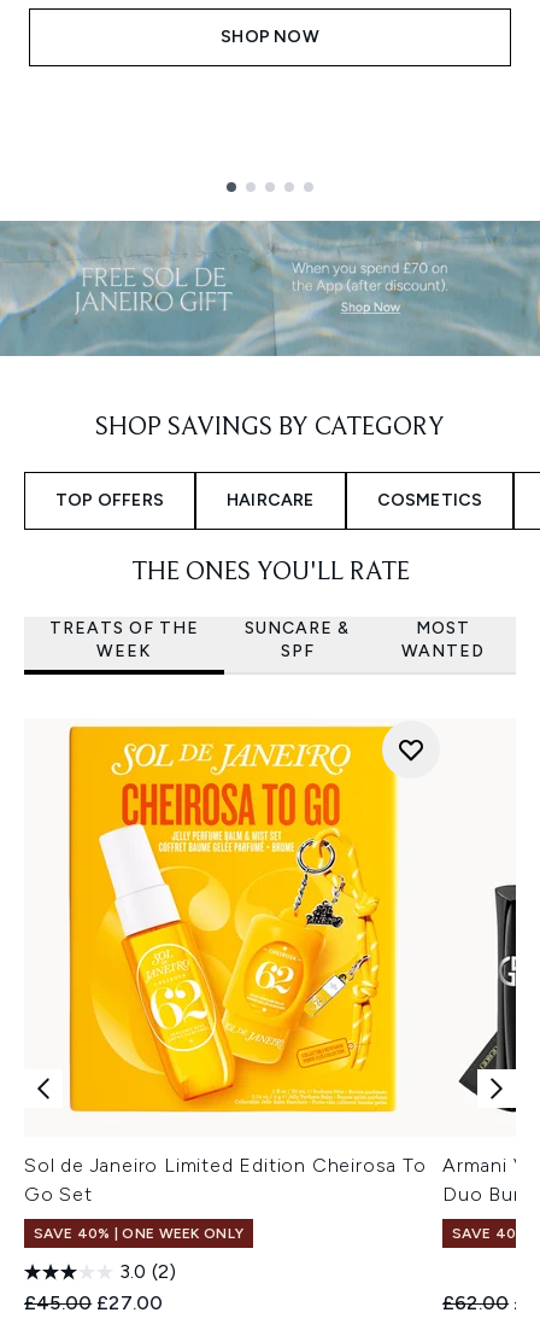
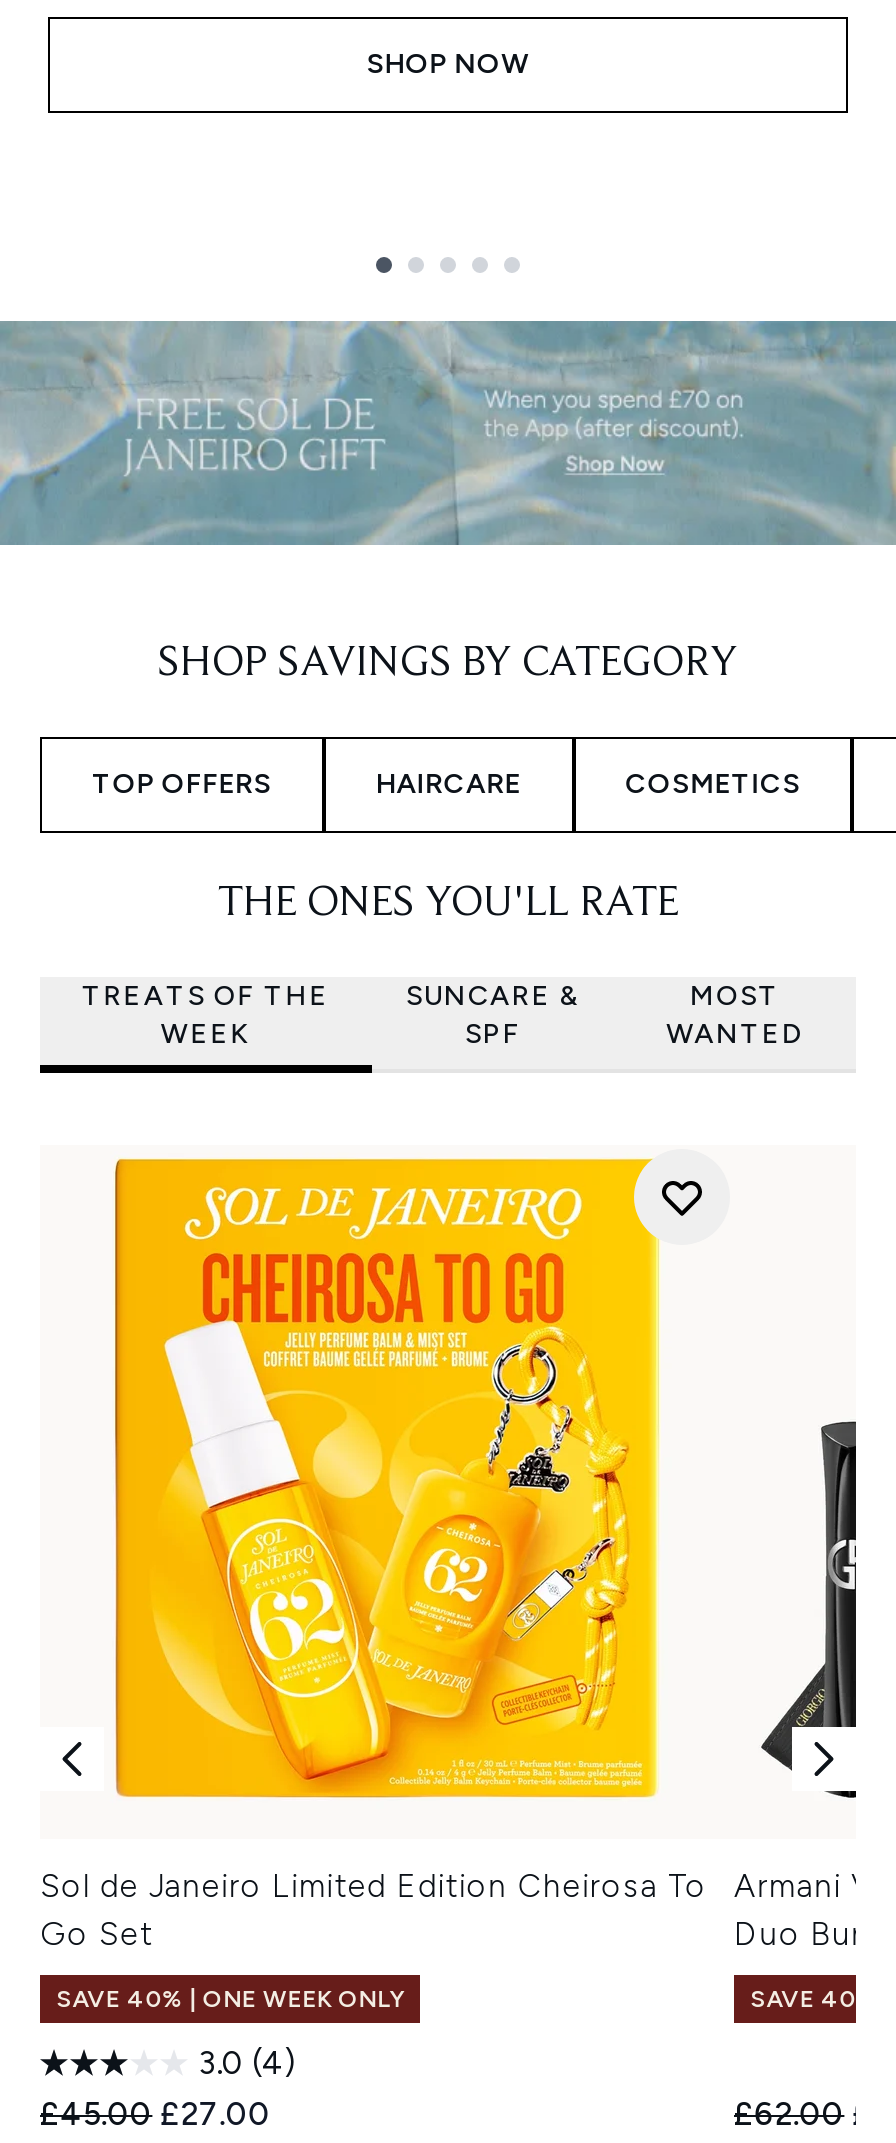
- 3.0 (2)
+ 3.0 (4)
